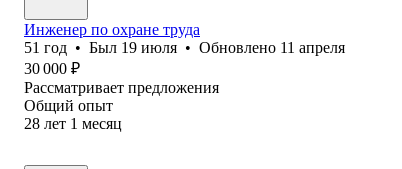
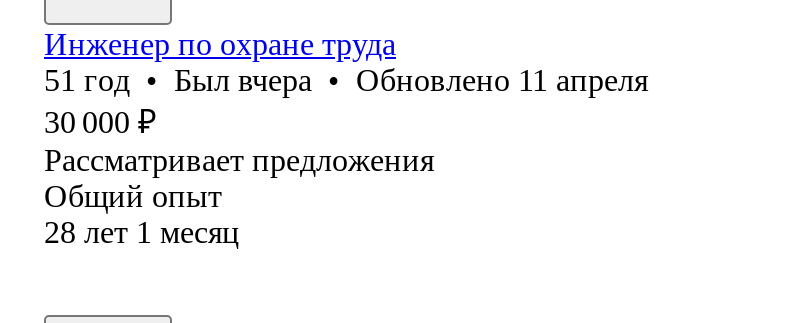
- 51 год • Был 19 июля • Обновлено 11 апреля
+ 51 год • Был вчера • Обновлено 11 апреля
